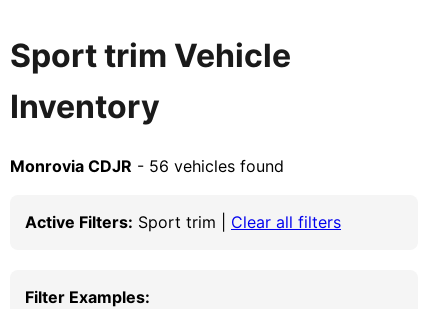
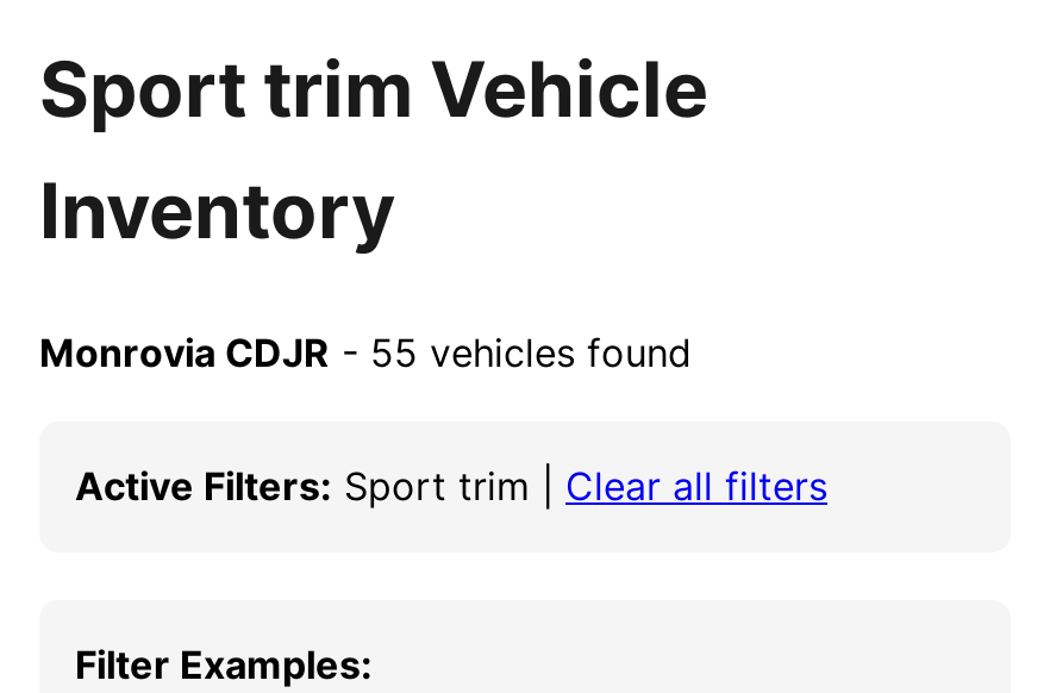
- Monrovia CDJR - 56 vehicles found
+ Monrovia CDJR - 55 vehicles found
